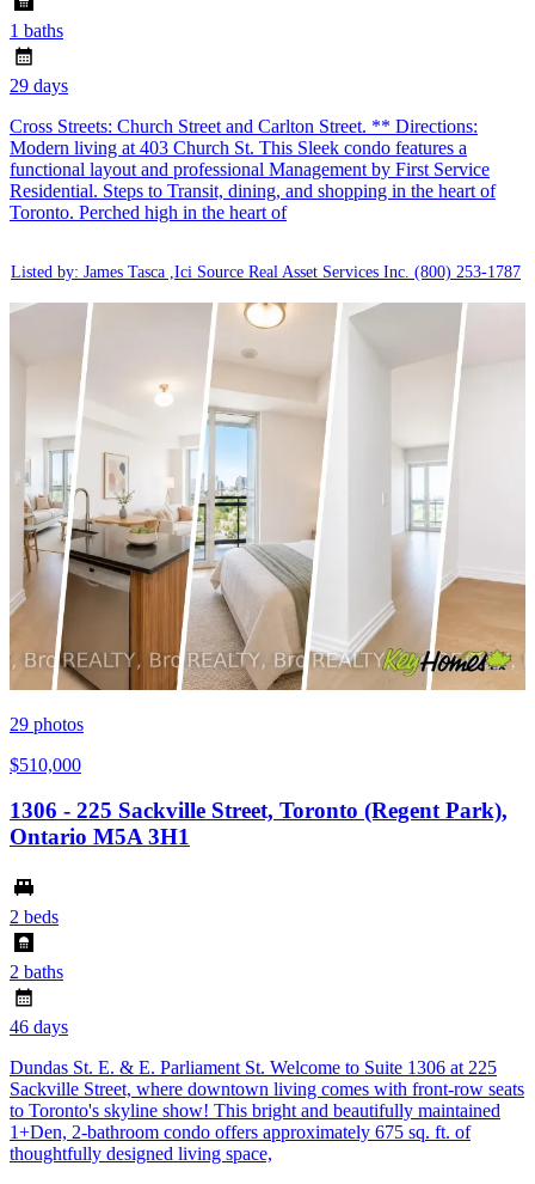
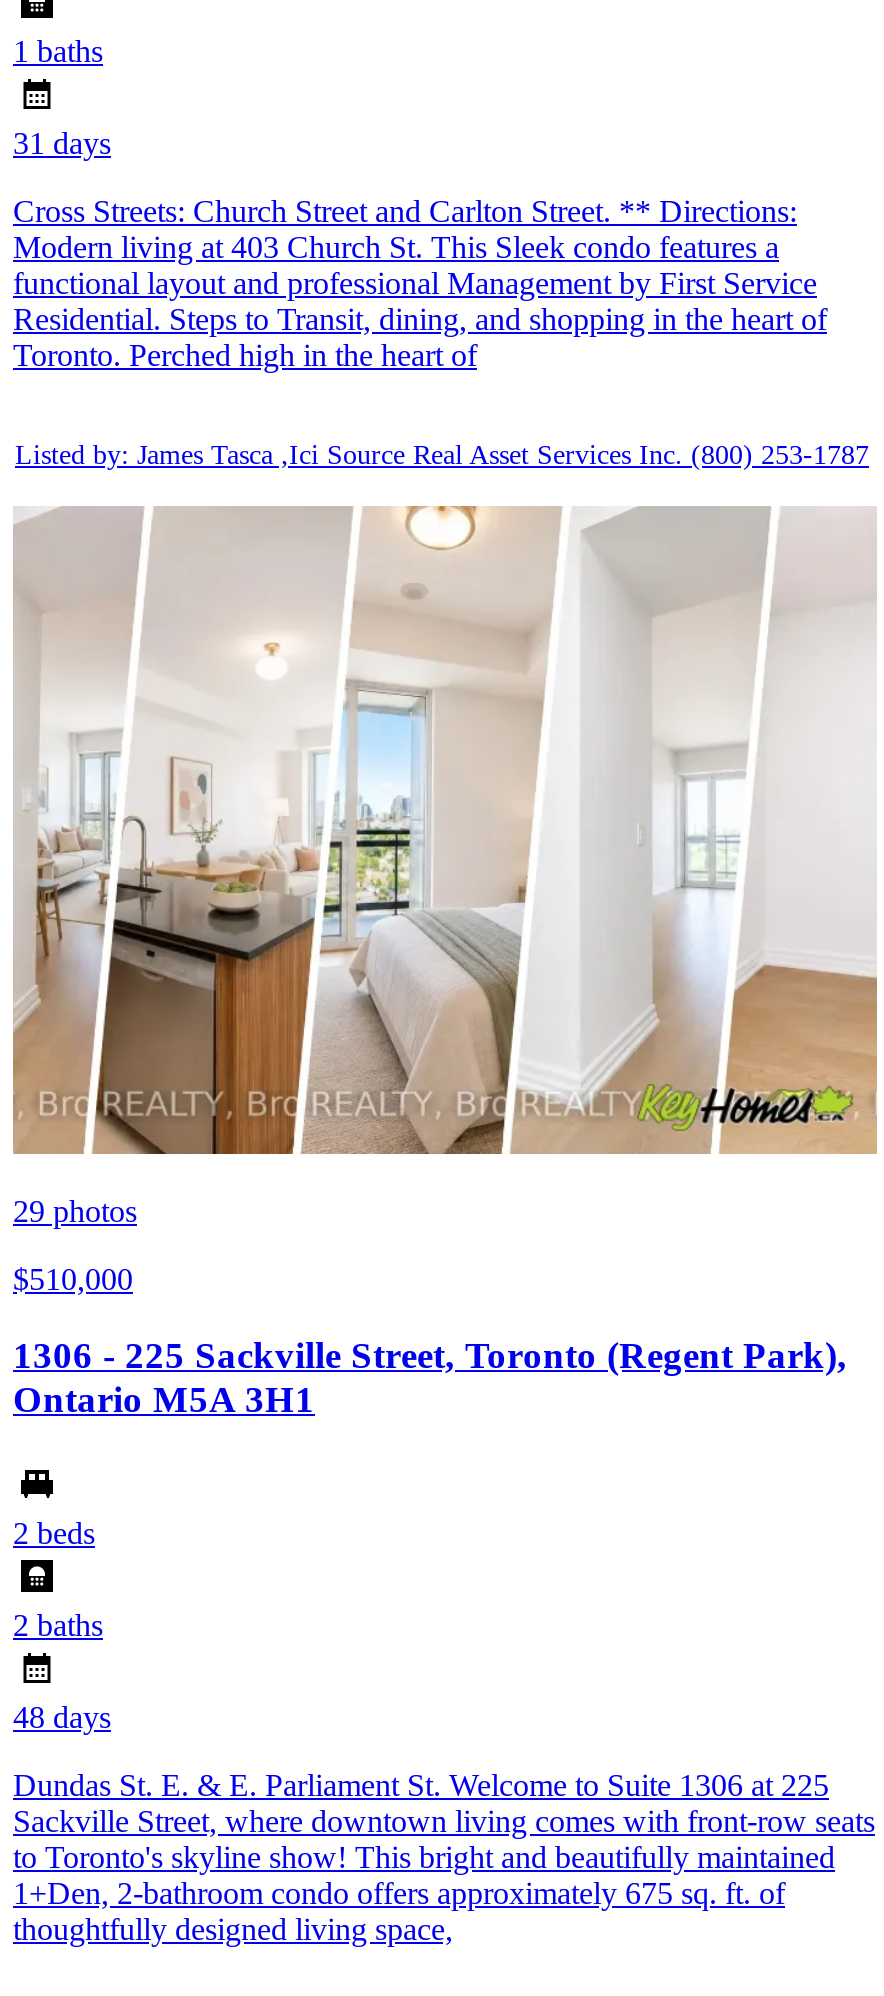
- 29 days
+ 31 days

- 46 days
+ 48 days
